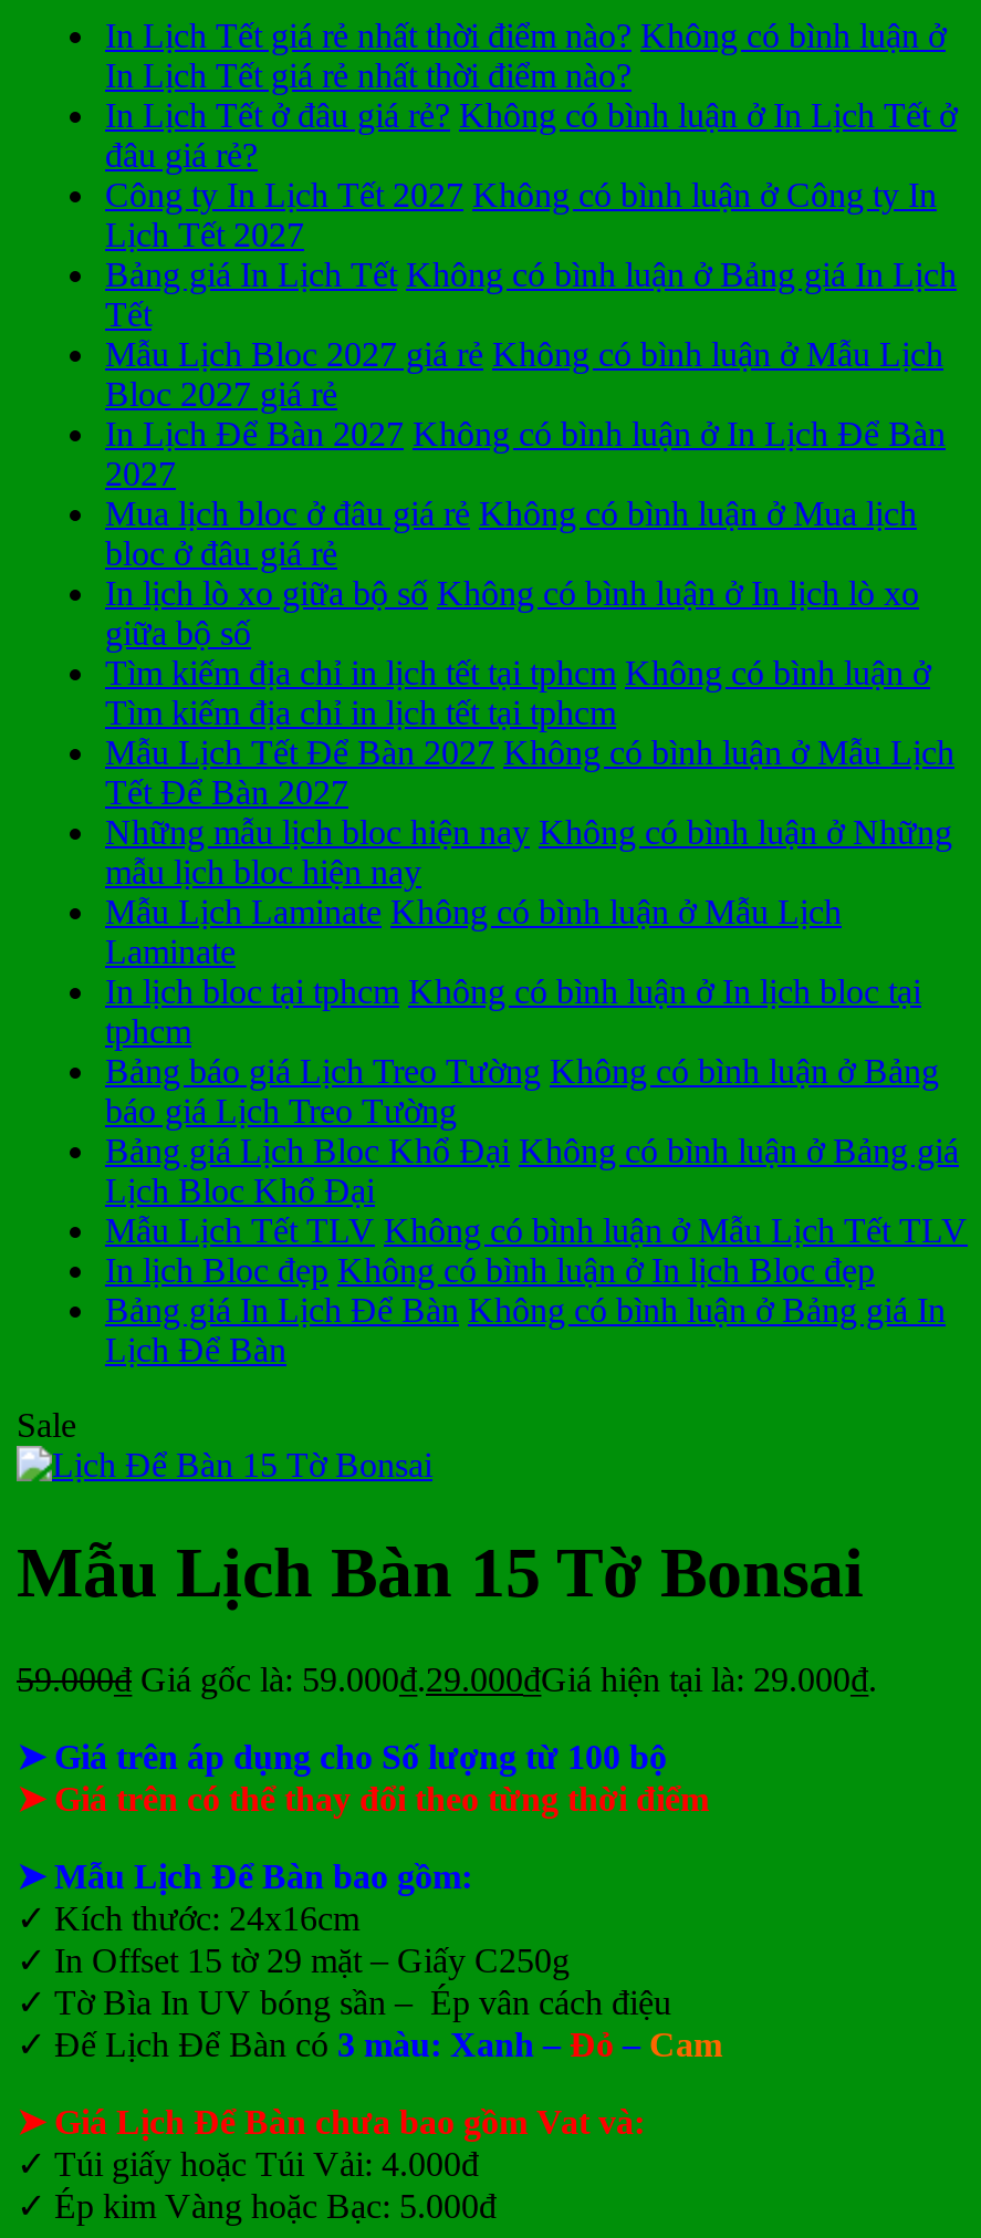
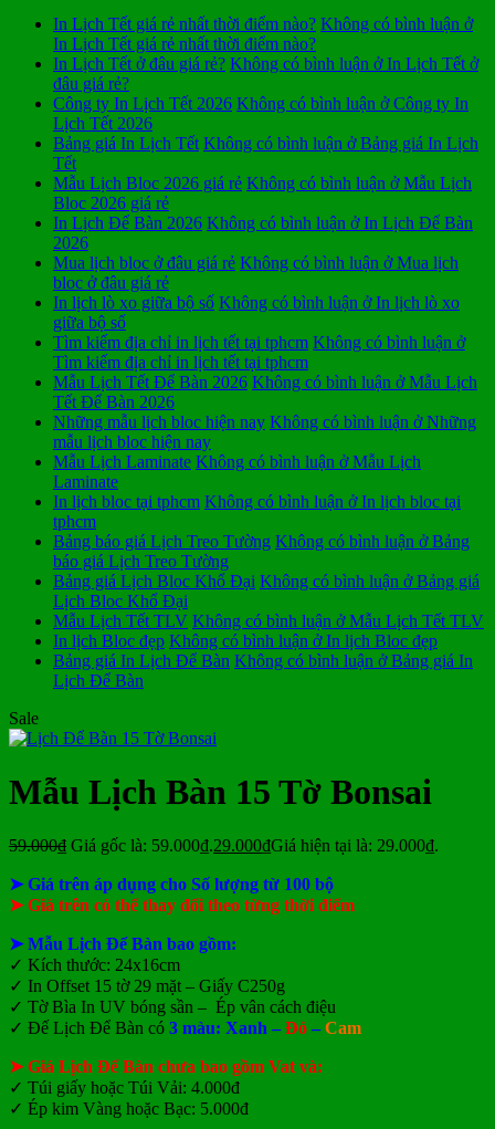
- Công ty In Lịch Tết 2027 Không có bình luận ở Công ty In
+ Công ty In Lịch Tết 2026 Không có bình luận ở Công ty In

- Lịch Tết 2027
+ Lịch Tết 2026

- Mẫu Lịch Bloc 2027 giá rẻ Không có bình luận ở Mẫu Lịch
+ Mẫu Lịch Bloc 2026 giá rẻ Không có bình luận ở Mẫu Lịch

- Bloc 2027 giá rẻ
+ Bloc 2026 giá rẻ

- In Lịch Để Bàn 2027 Không có bình luận ở In Lịch Để Bàn
+ In Lịch Để Bàn 2026 Không có bình luận ở In Lịch Để Bàn

- 2027
+ 2026

- Mẫu Lịch Tết Để Bàn 2027 Không có bình luận ở Mẫu Lịch
+ Mẫu Lịch Tết Để Bàn 2026 Không có bình luận ở Mẫu Lịch

- Tết Để Bàn 2027
+ Tết Để Bàn 2026
